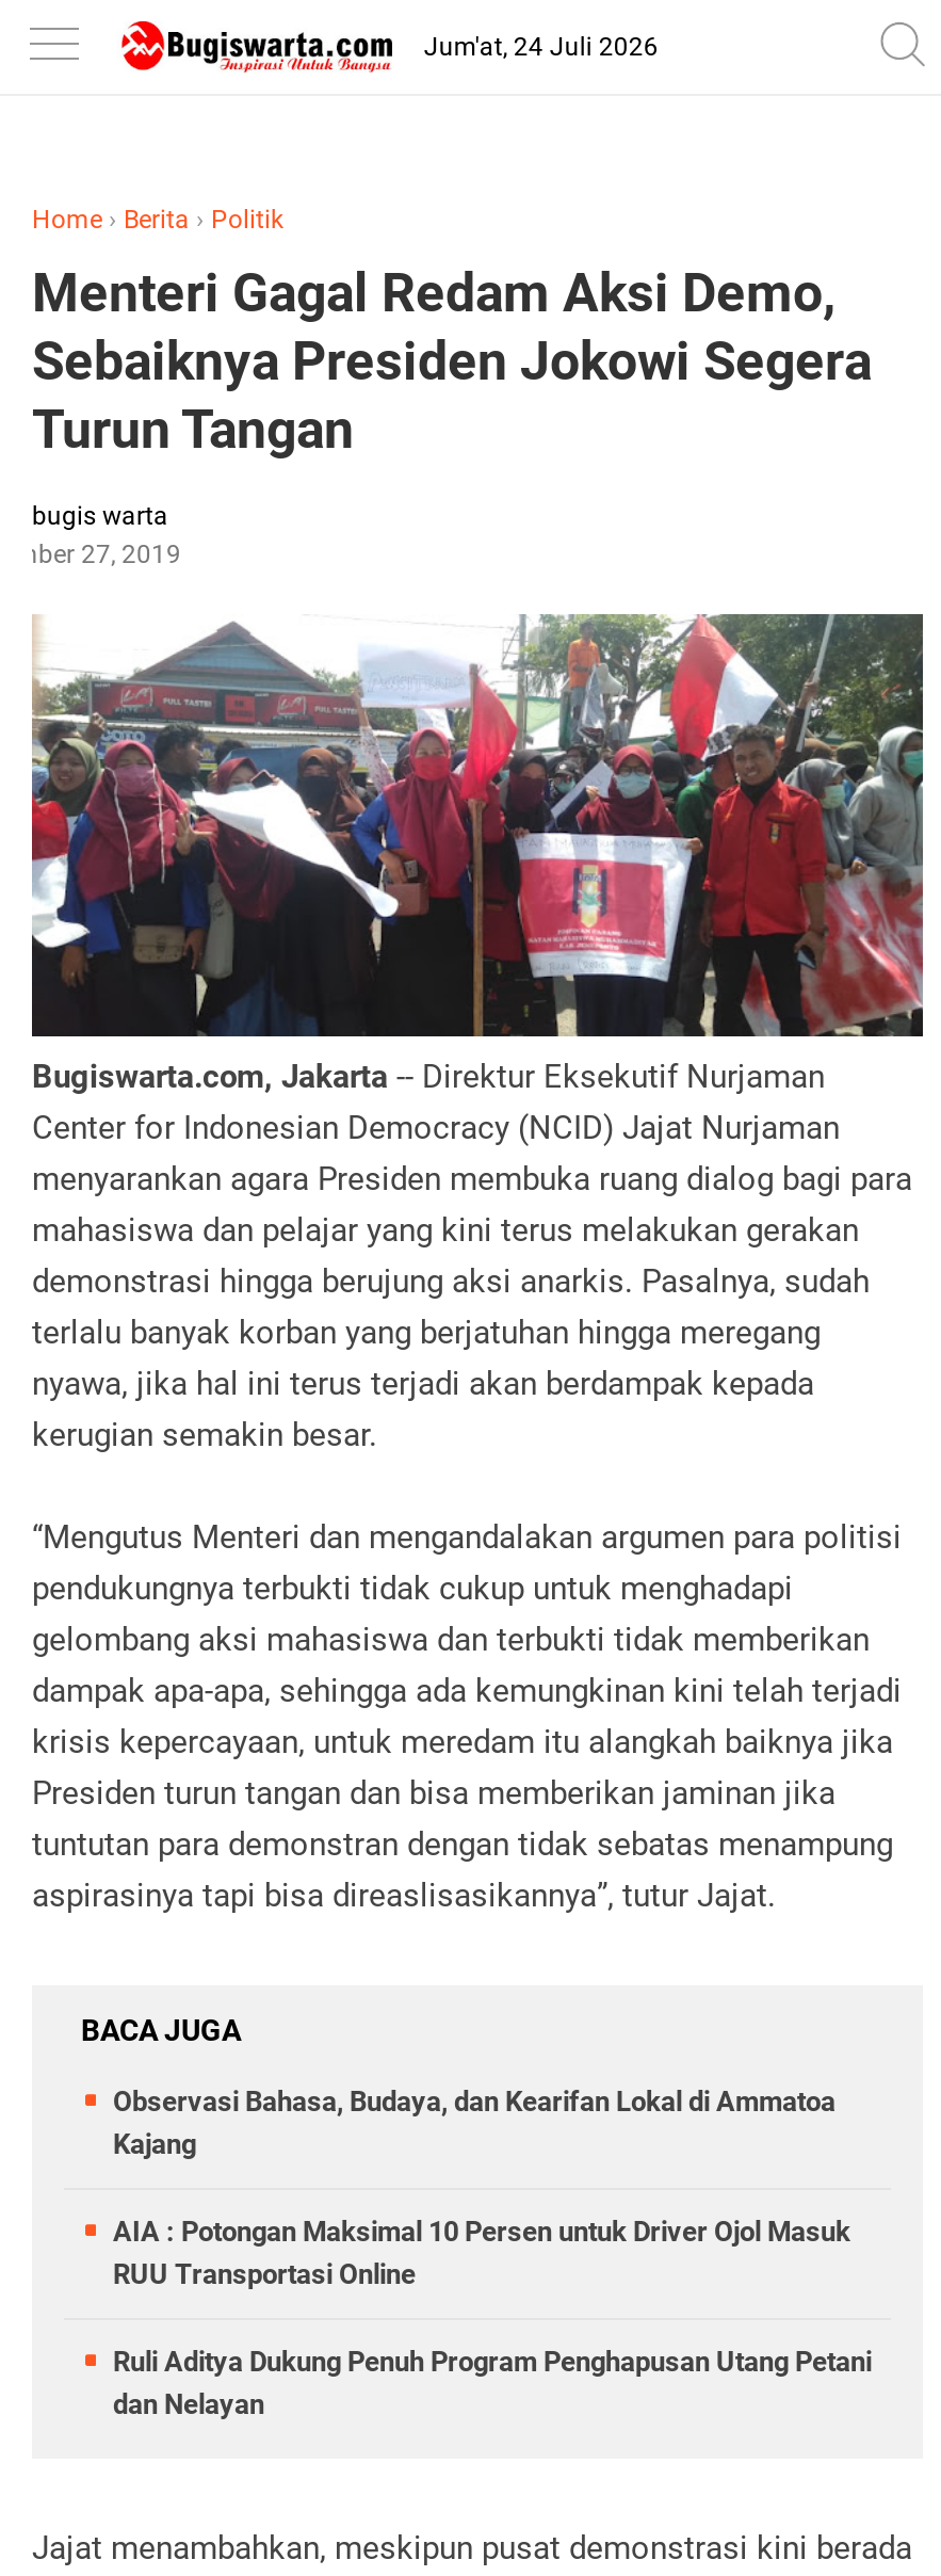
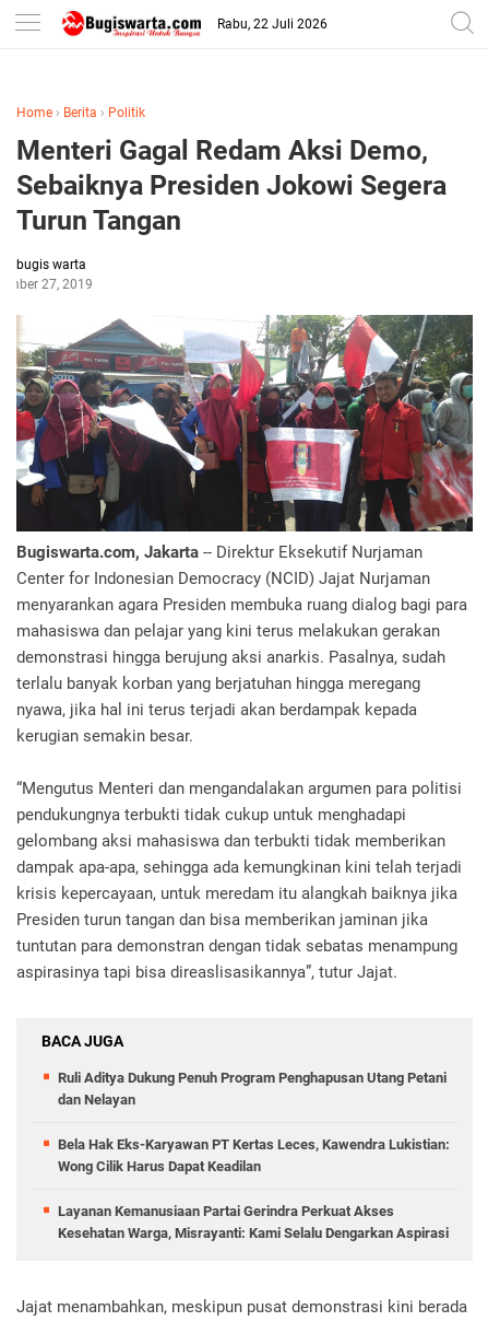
- Jum'at, 24 Juli 2026
+ Rabu, 22 Juli 2026

- Observasi Bahasa, Budaya, dan Kearifan Lokal di Ammatoa
- Kajang
- AIA : Potongan Maksimal 10 Persen untuk Driver Ojol Masuk
- RUU Transportasi Online

moved up: Ruli Aditya Dukung Penuh Program Penghapusan Utang Petani | dan Nelayan

+ Bela Hak Eks-Karyawan PT Kertas Leces, Kawendra Lukistian:
+ Wong Cilik Harus Dapat Keadilan
+ Layanan Kemanusiaan Partai Gerindra Perkuat Akses
+ Kesehatan Warga, Misrayanti: Kami Selalu Dengarkan Aspirasi
